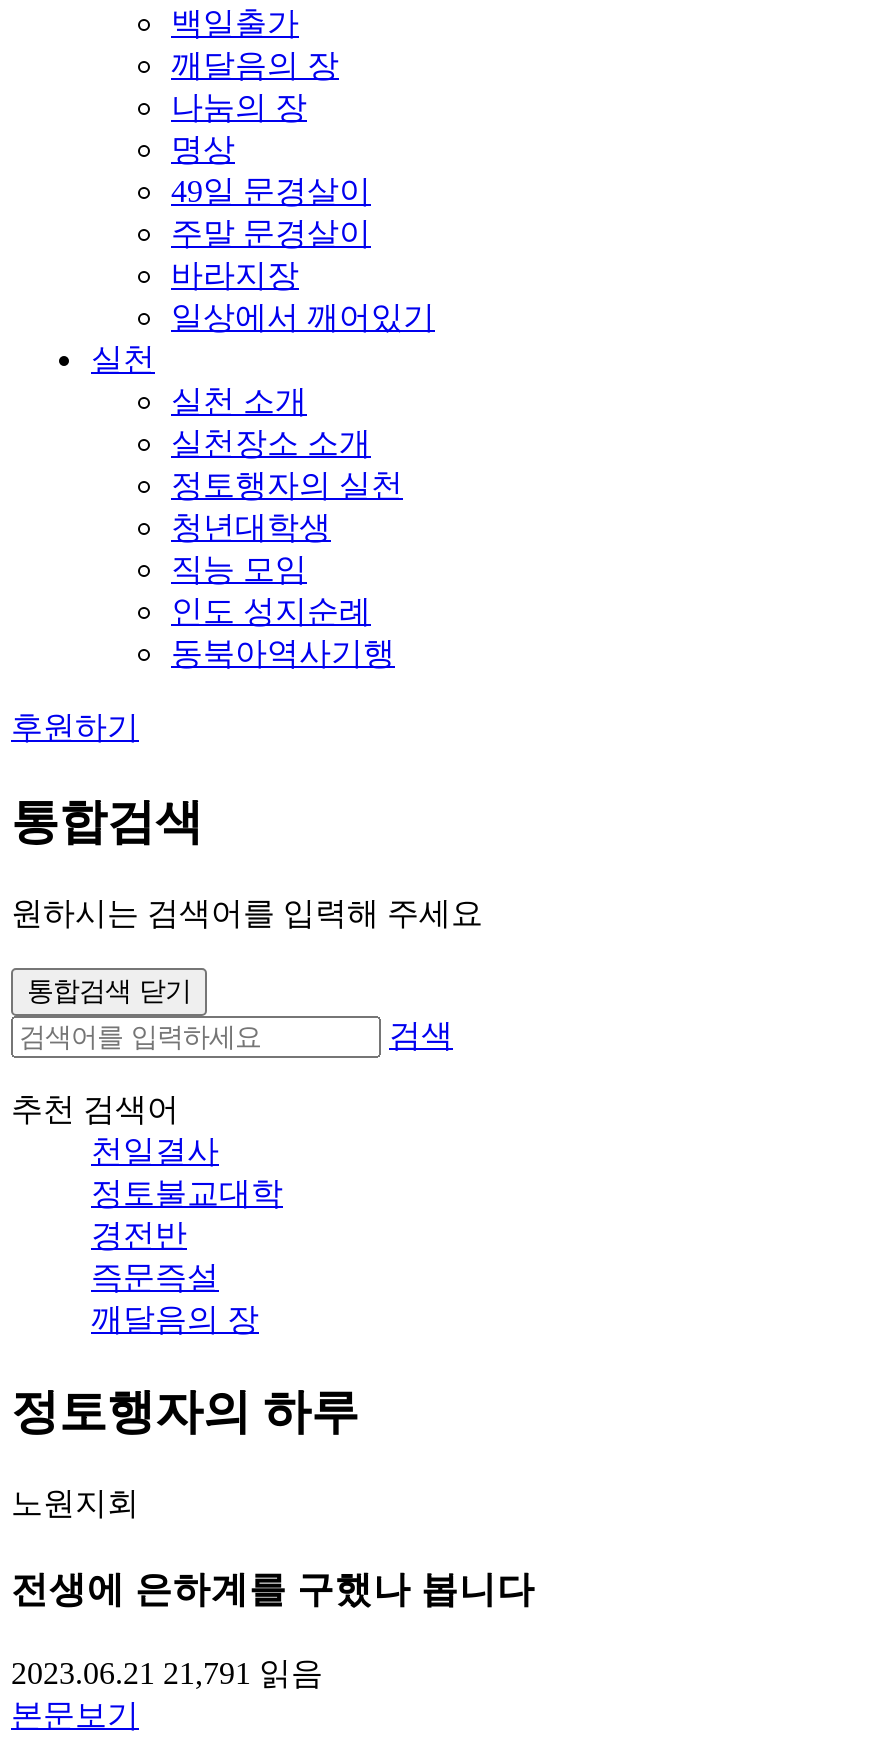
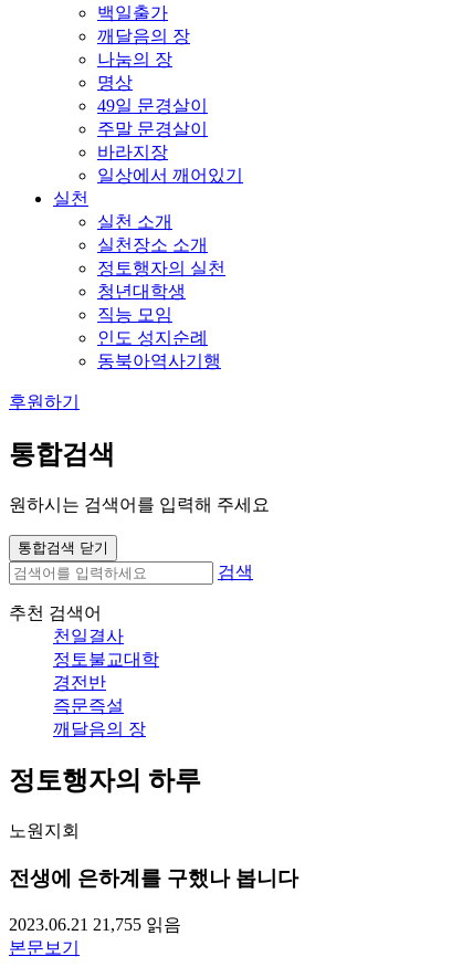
- 2023.06.21 21,791 읽음
+ 2023.06.21 21,755 읽음
